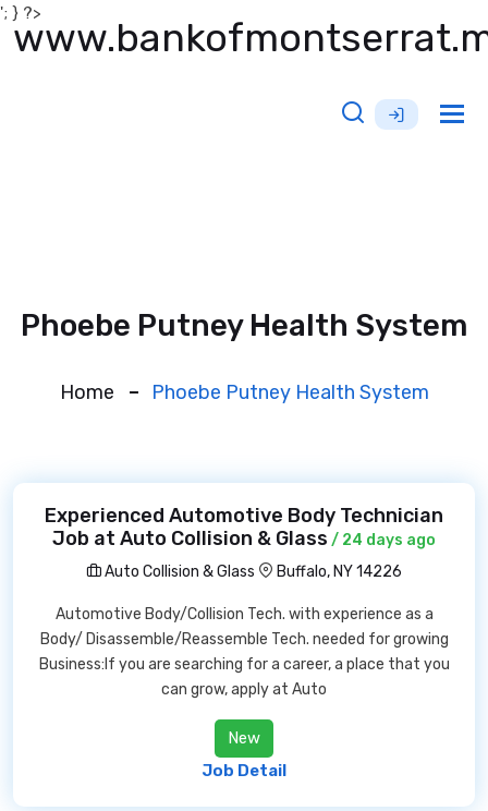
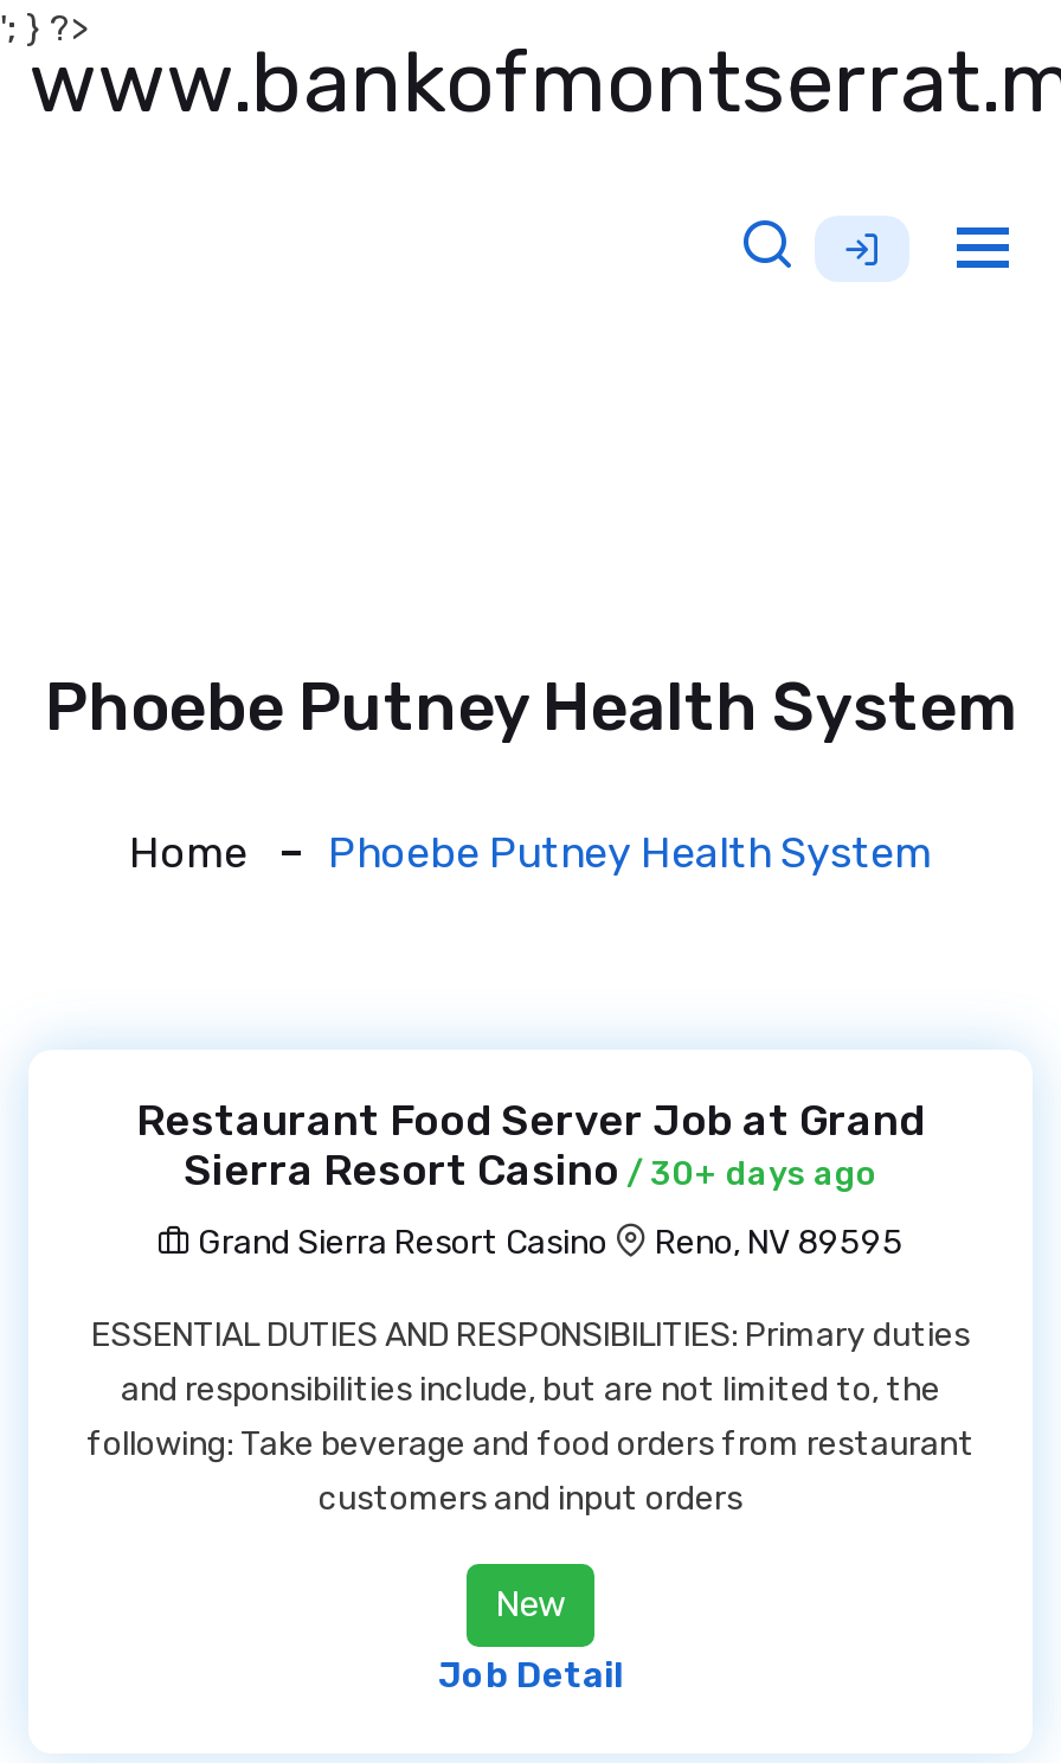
- Experienced Automotive Body Technician
- Job at Auto Collision & Glass / 24 days ago
+ Restaurant Food Server Job at Grand
+ Sierra Resort Casino / 30+ days ago

- Auto Collision & Glass
- Buffalo, NY 14226
+ Grand Sierra Resort Casino
+ Reno, NV 89595

- Automotive Body/Collision Tech. with experience as a
- Body/ Disassemble/Reassemble Tech. needed for growing
- Business:If you are searching for a career, a place that you
- can grow, apply at Auto
+ ESSENTIAL DUTIES AND RESPONSIBILITIES: Primary duties
+ and responsibilities include, but are not limited to, the
+ following: Take beverage and food orders from restaurant
+ customers and input orders
